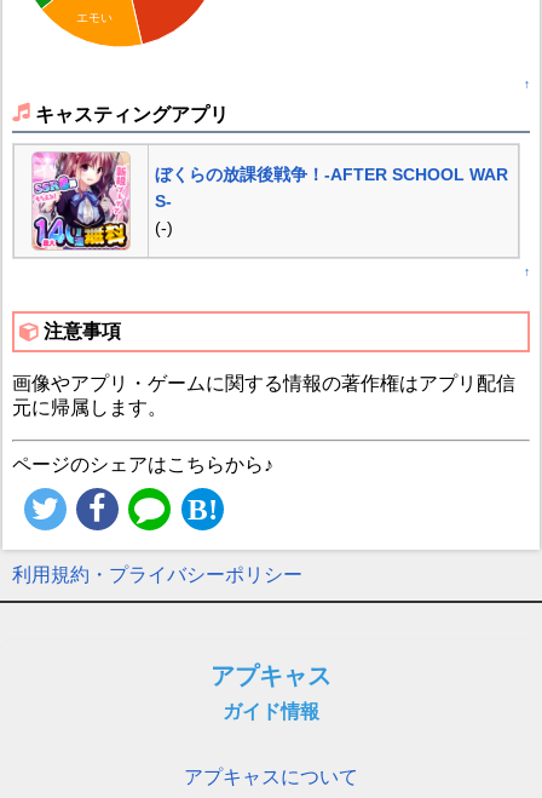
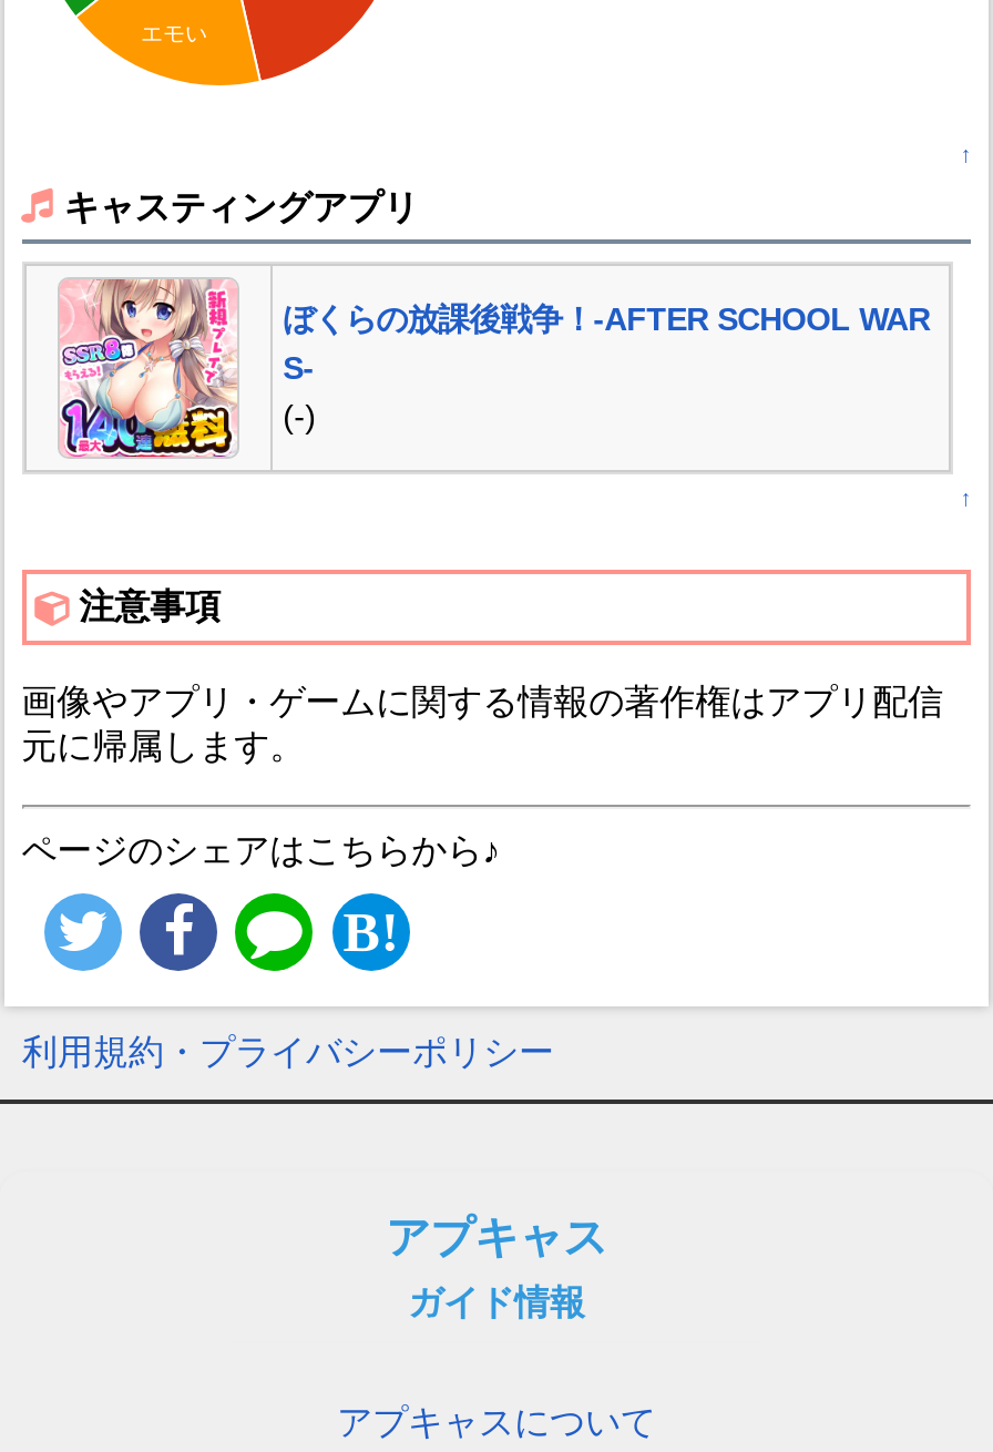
- [image]
+ [image]
